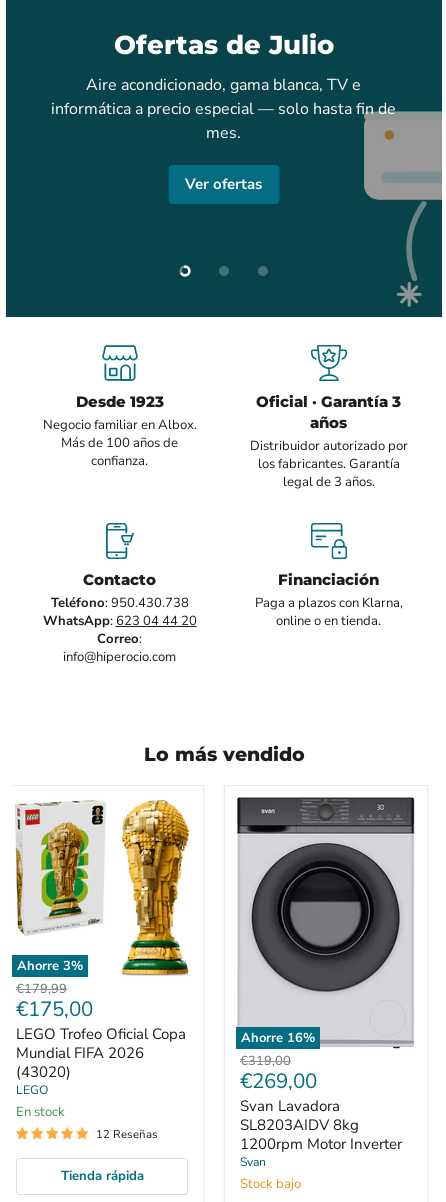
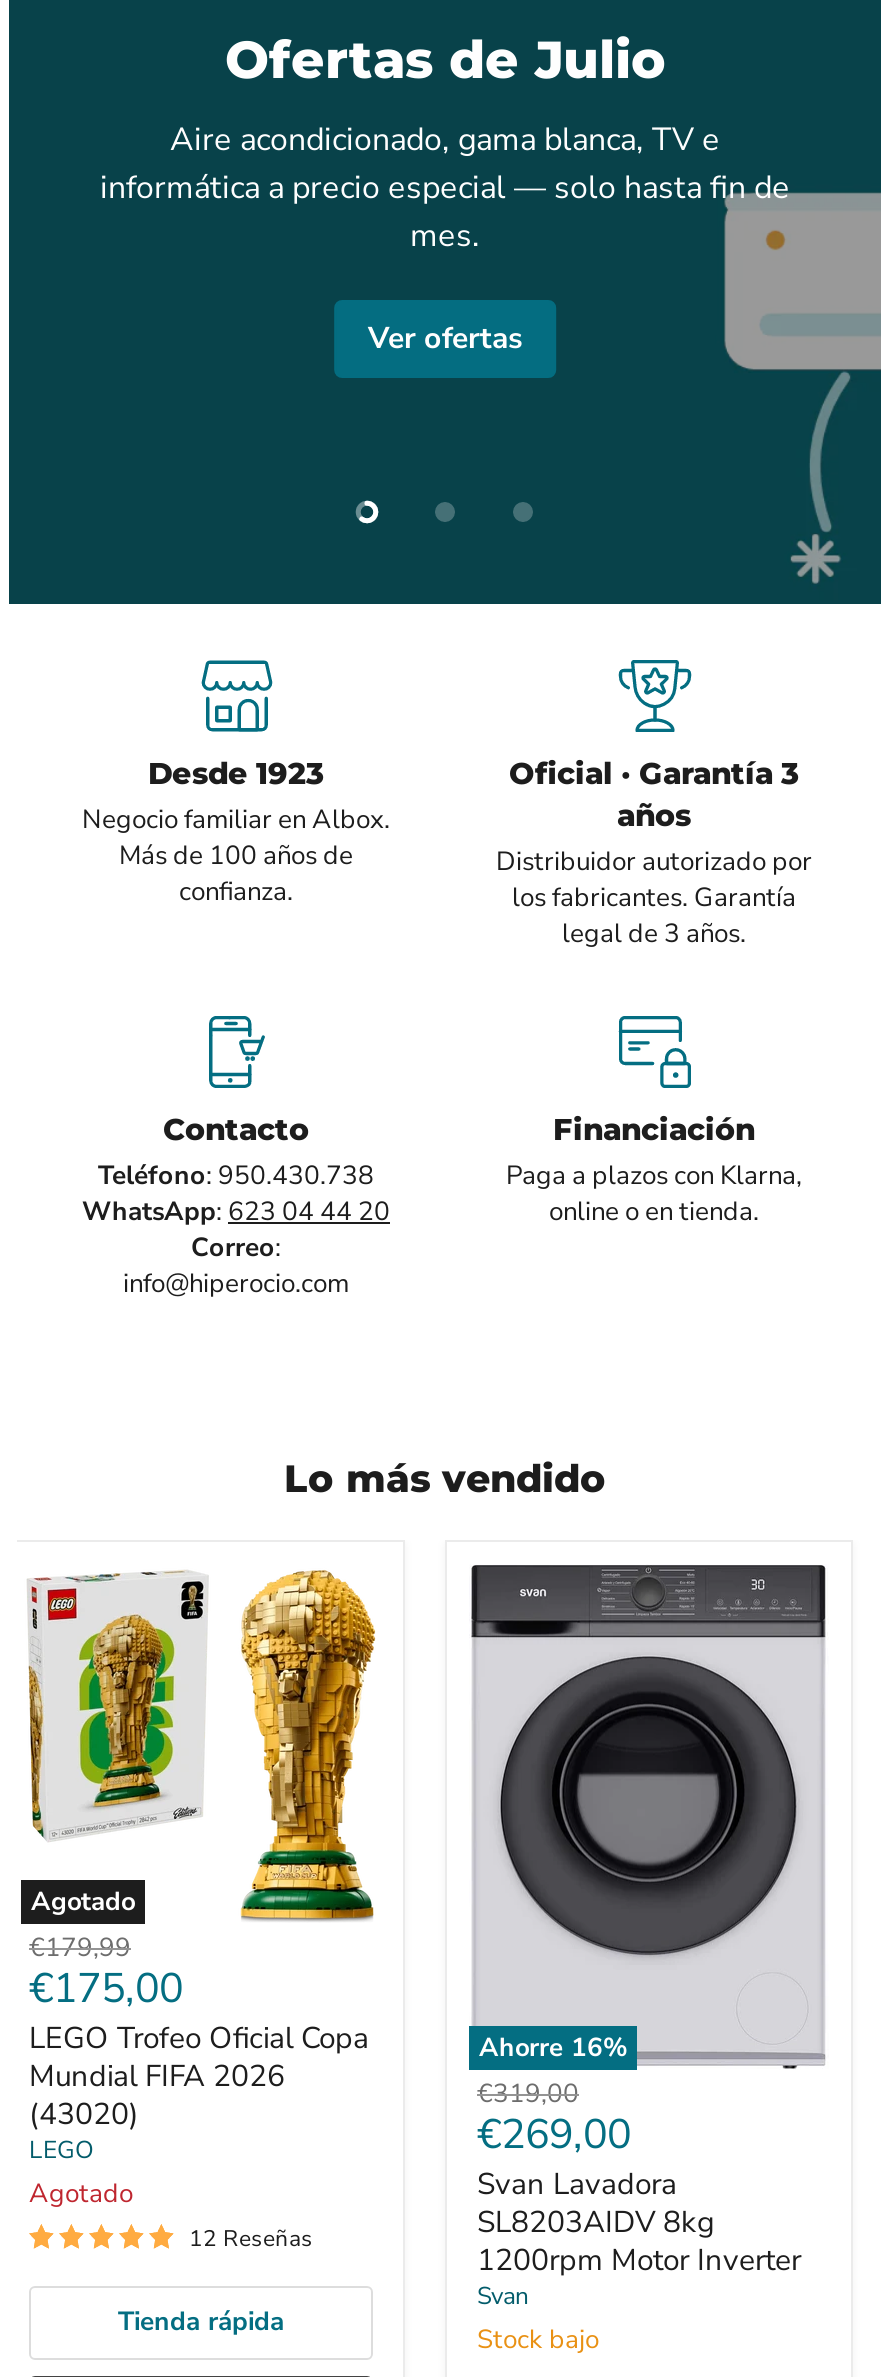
- Ahorre 3%
+ Agotado

- En stock
+ Agotado
